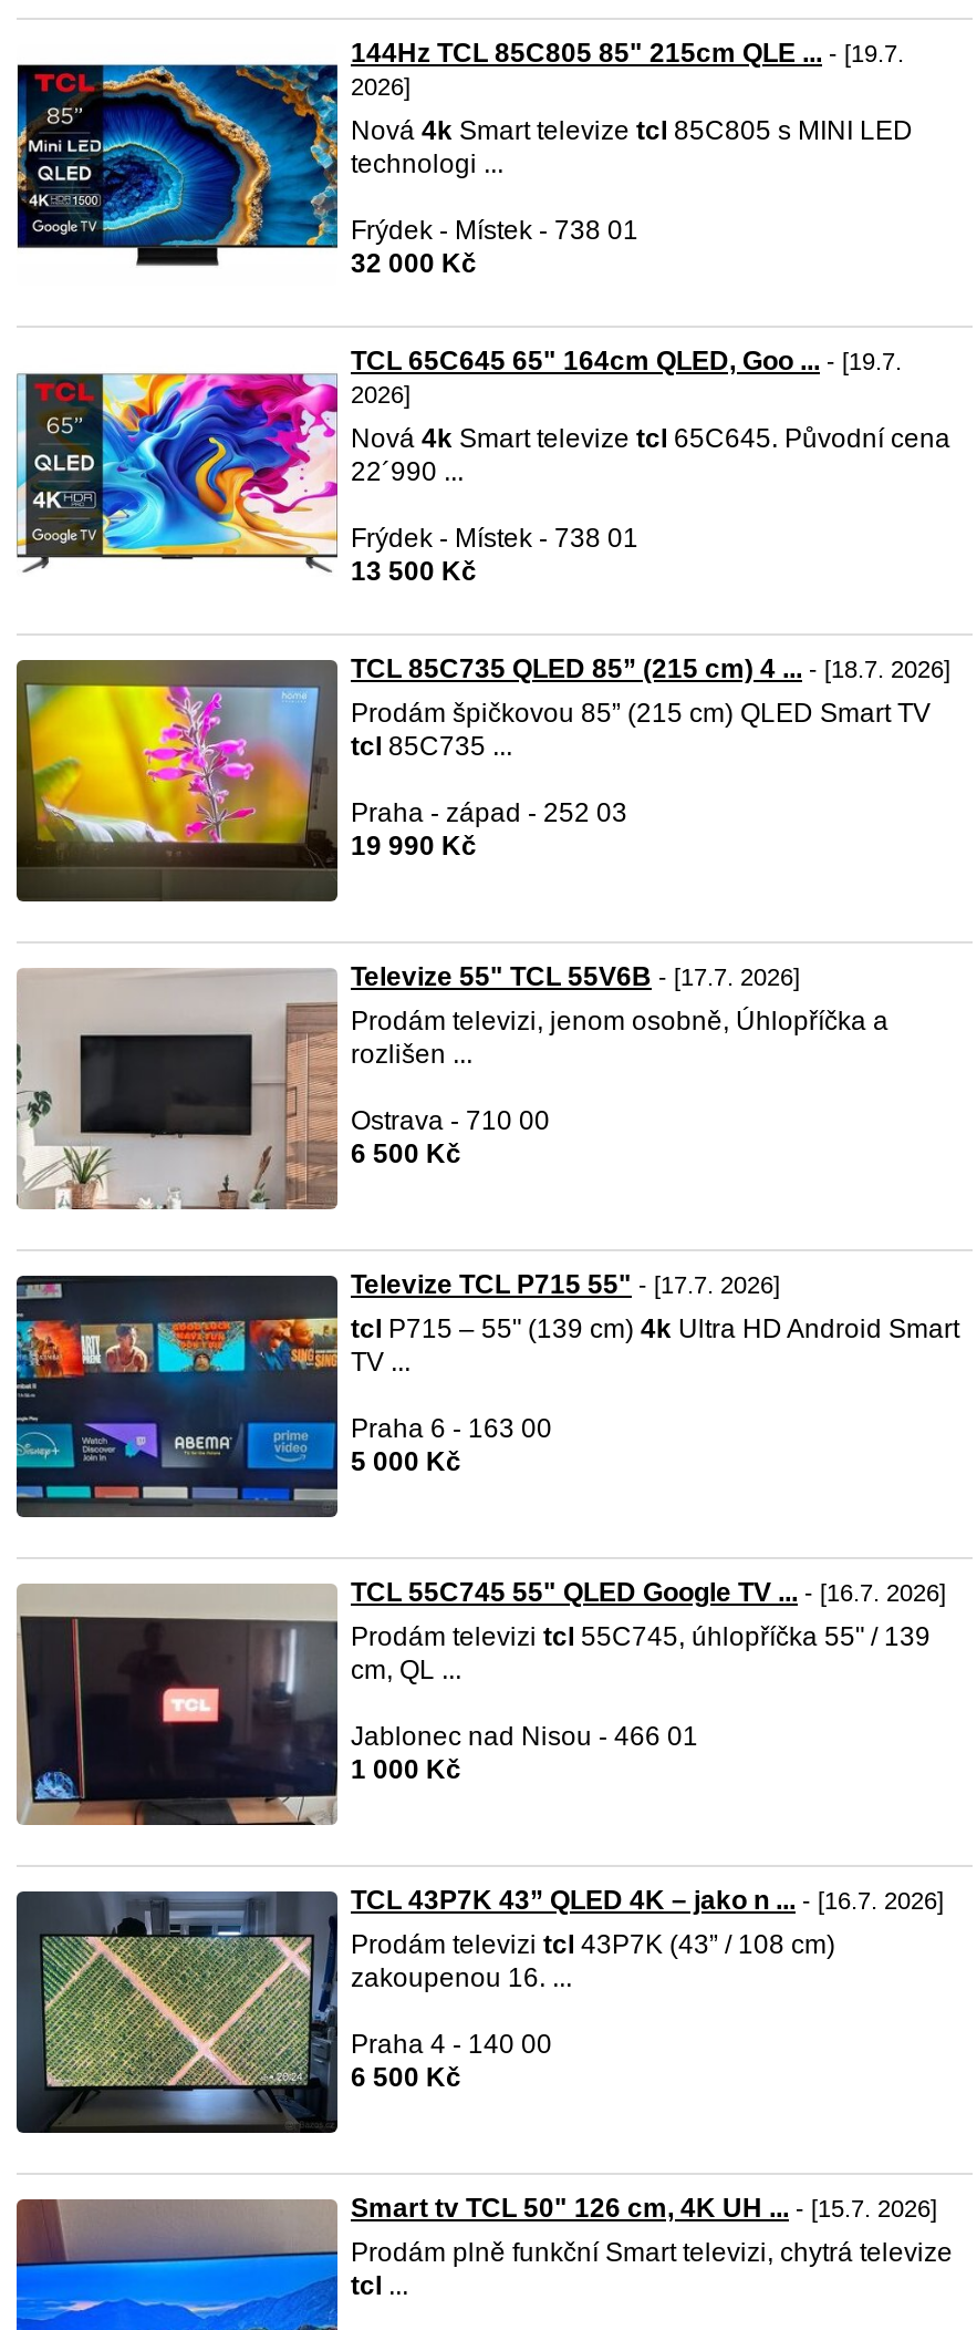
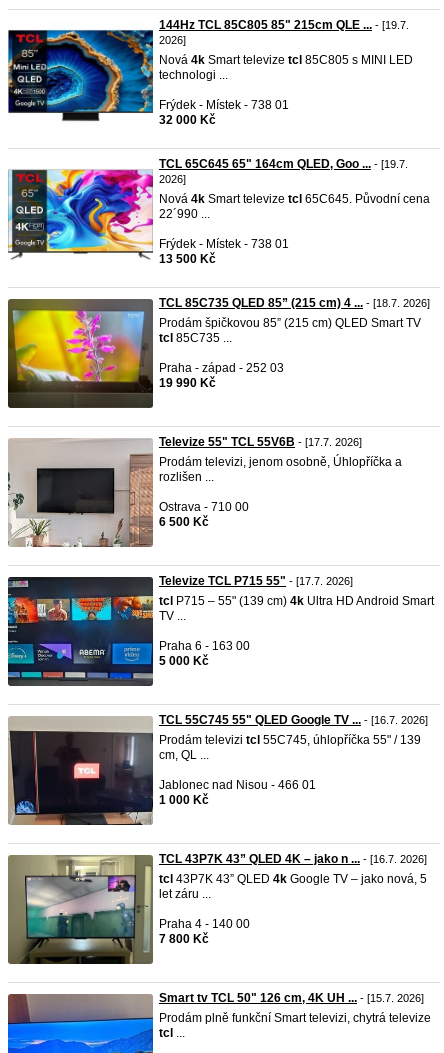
- [image]
- Prodám televizi tcl 43P7K (43” / 108 cm)
- zakoupenou 16. ...
+ [image]
+ tcl 43P7K 43” QLED 4k Google TV – jako nová, 5
+ let záru ...

- 6 500 Kč
+ 7 800 Kč
